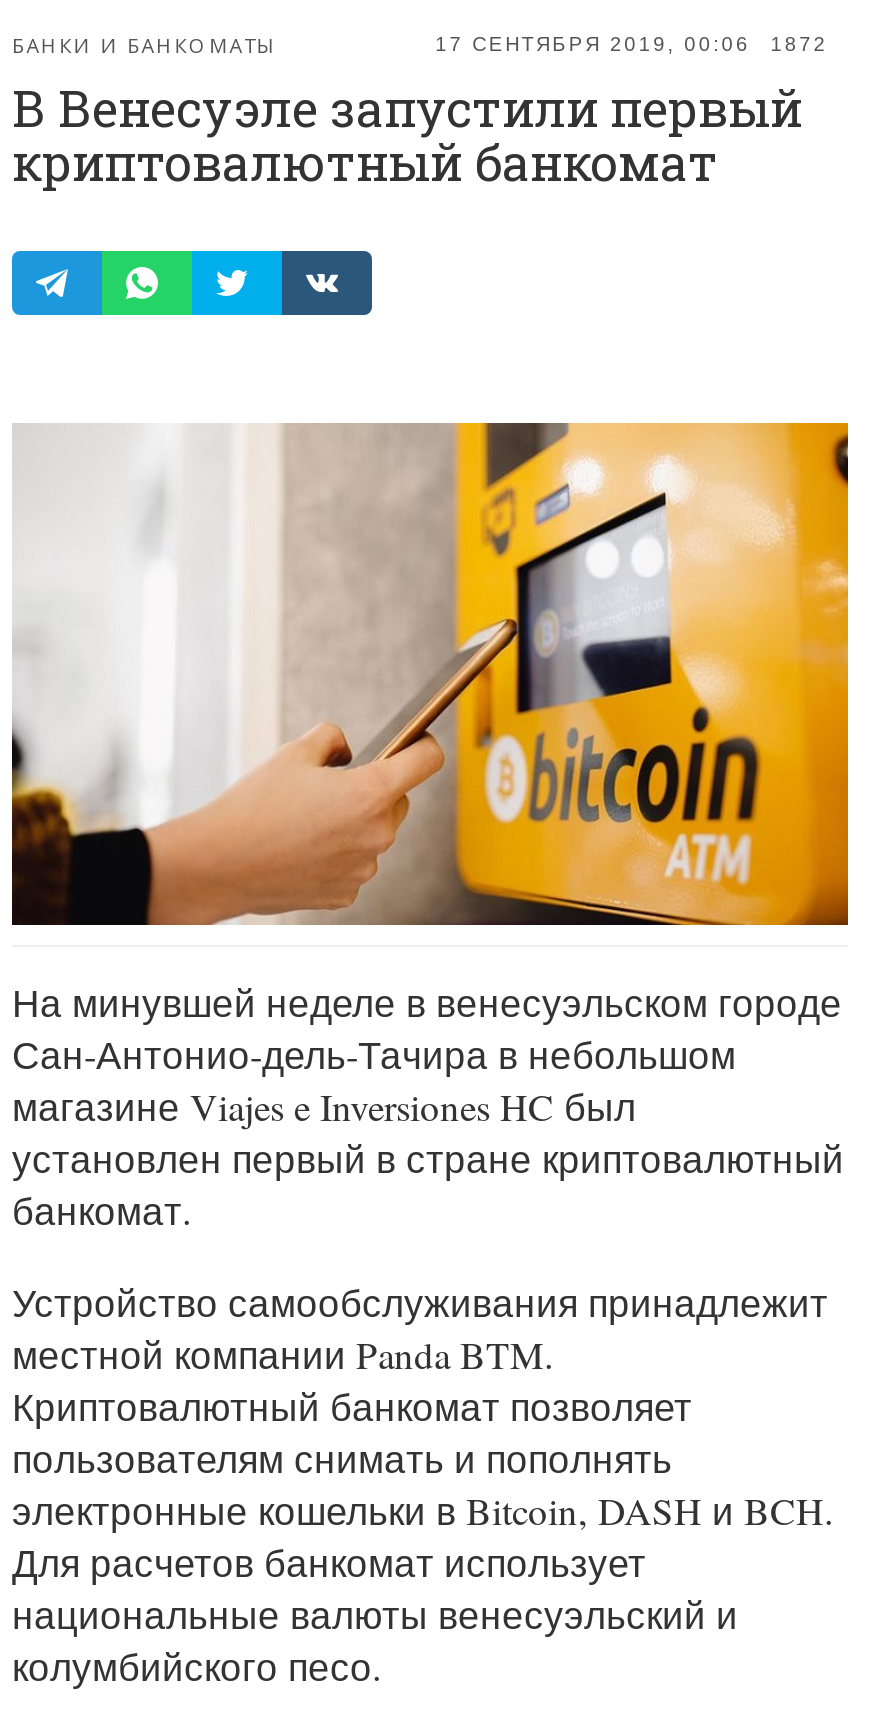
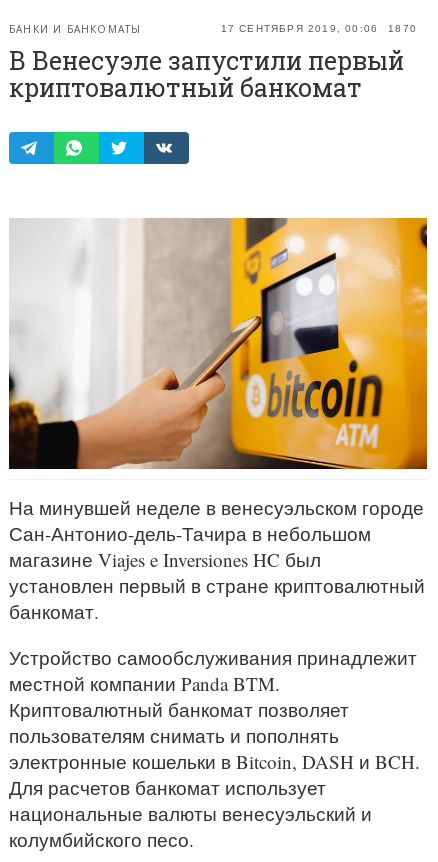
- 17 СЕНТЯБРЯ 2019, 00:06 1872
+ 17 СЕНТЯБРЯ 2019, 00:06 1870
